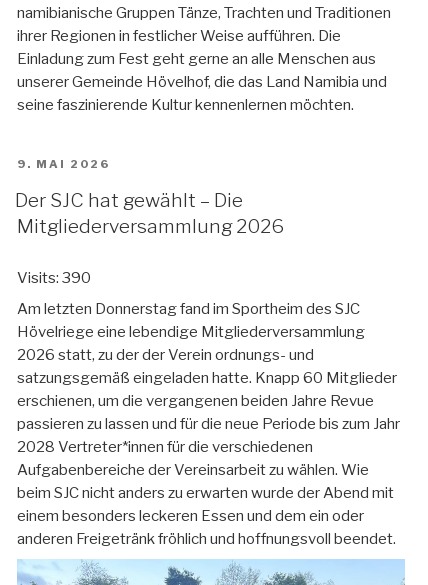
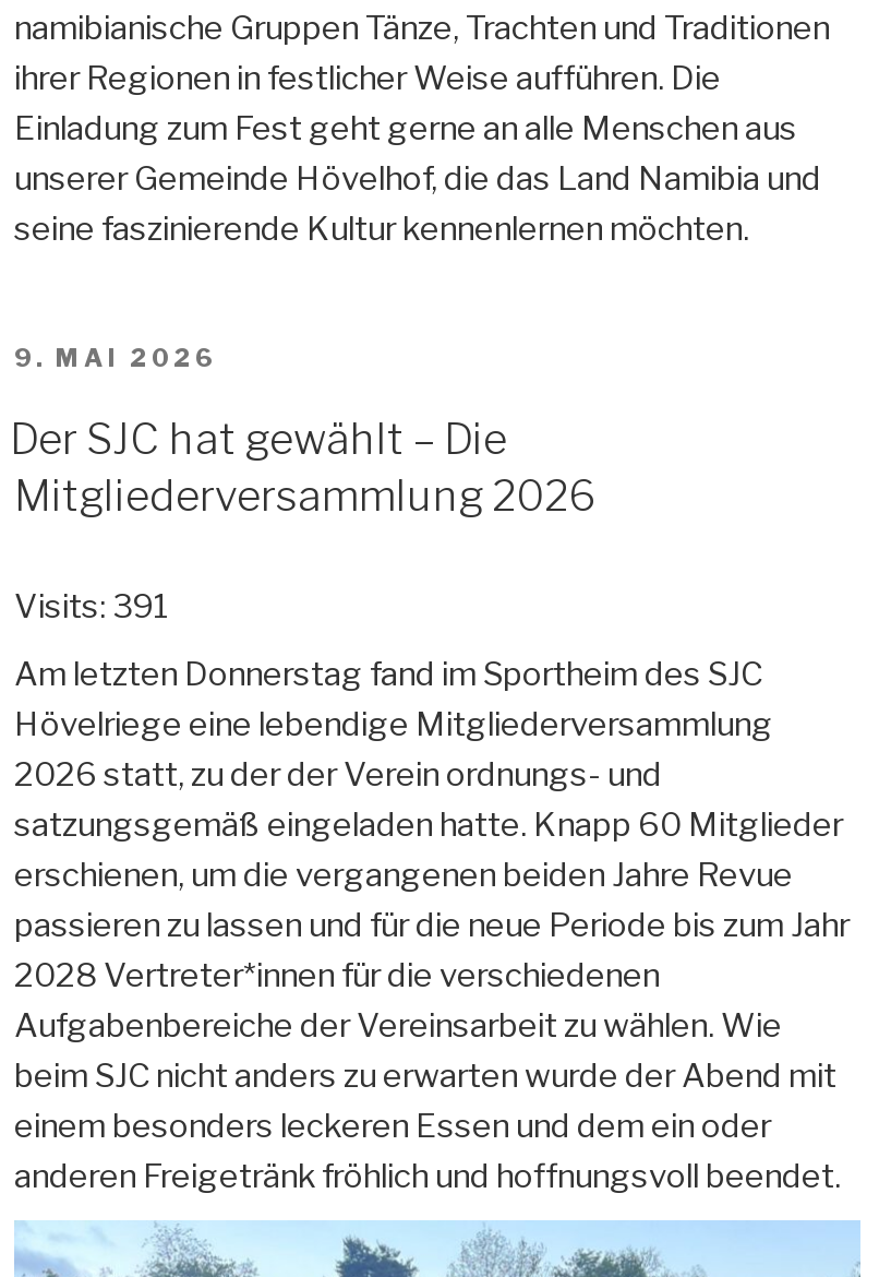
- Visits: 390
+ Visits: 391
